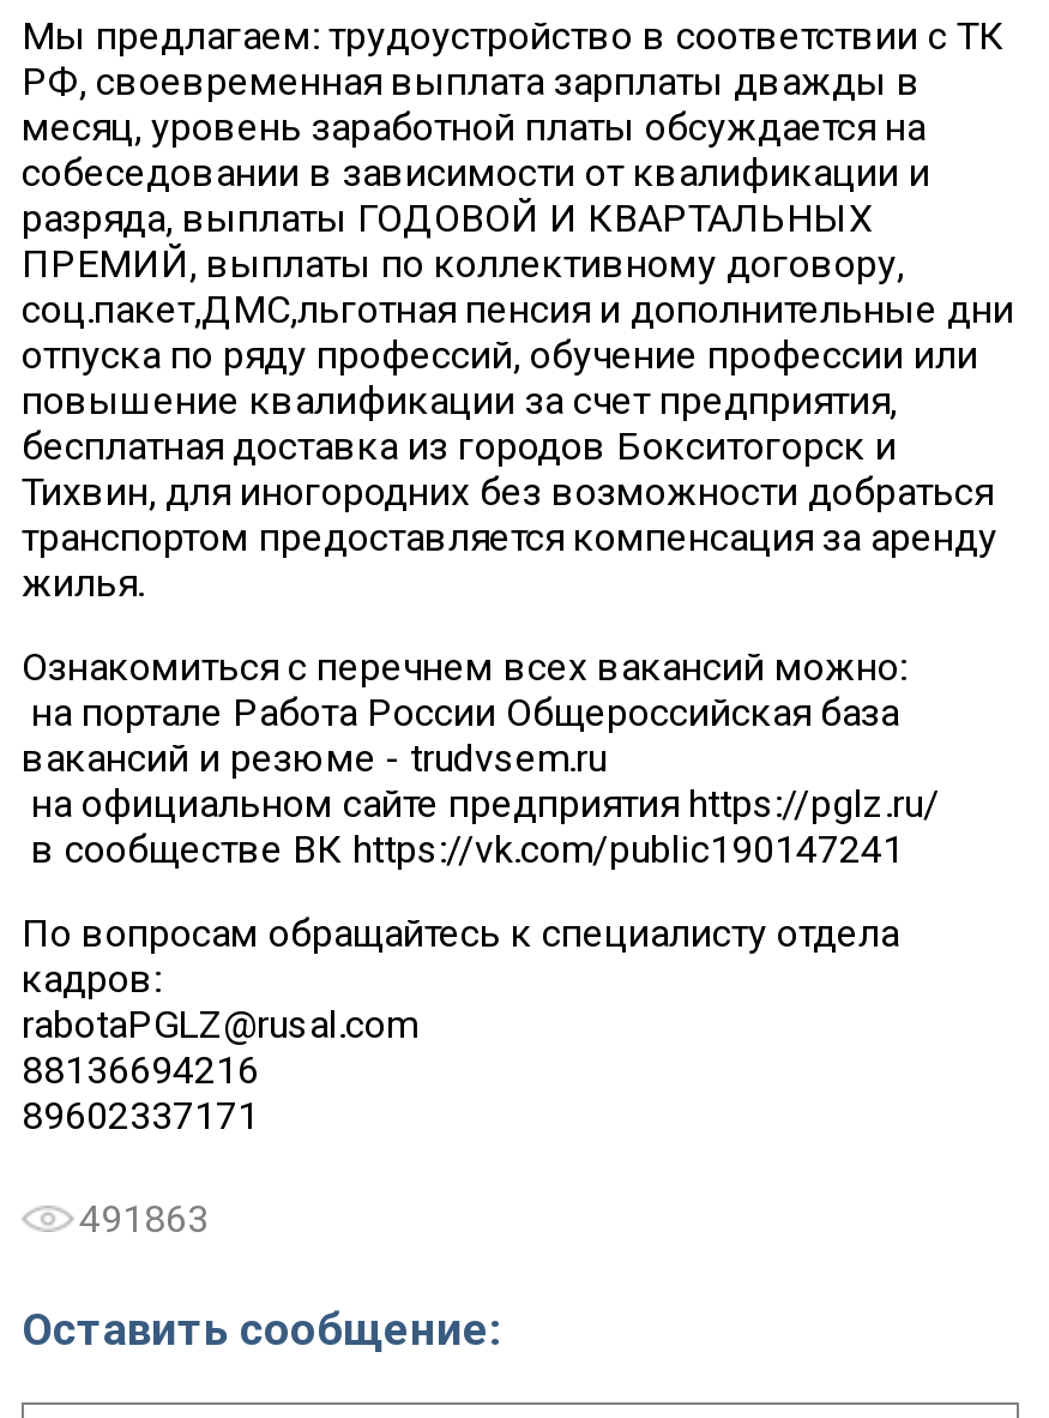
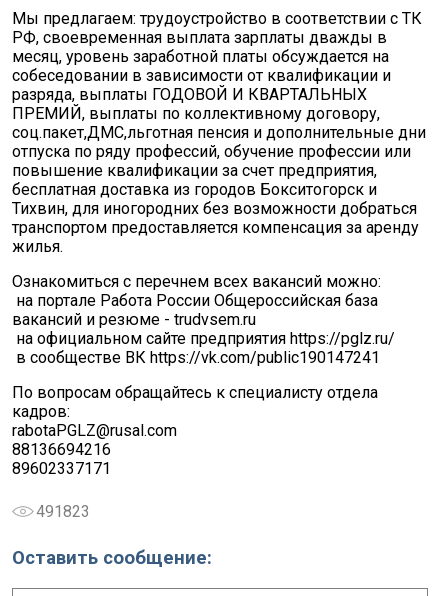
- 491863
+ 491823
